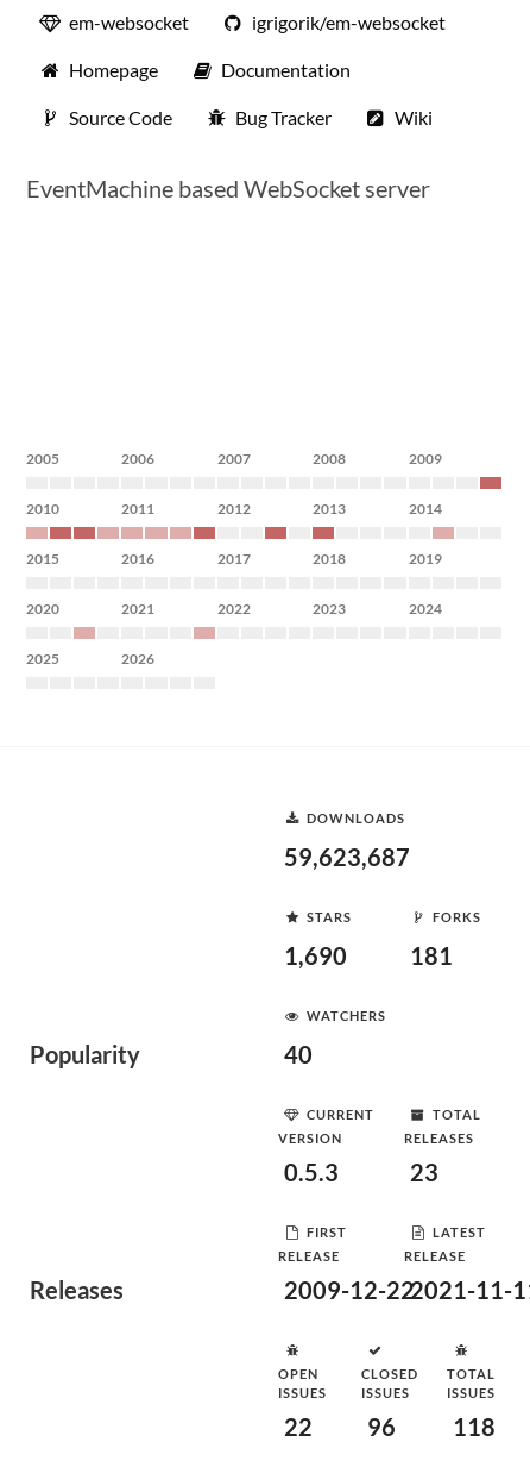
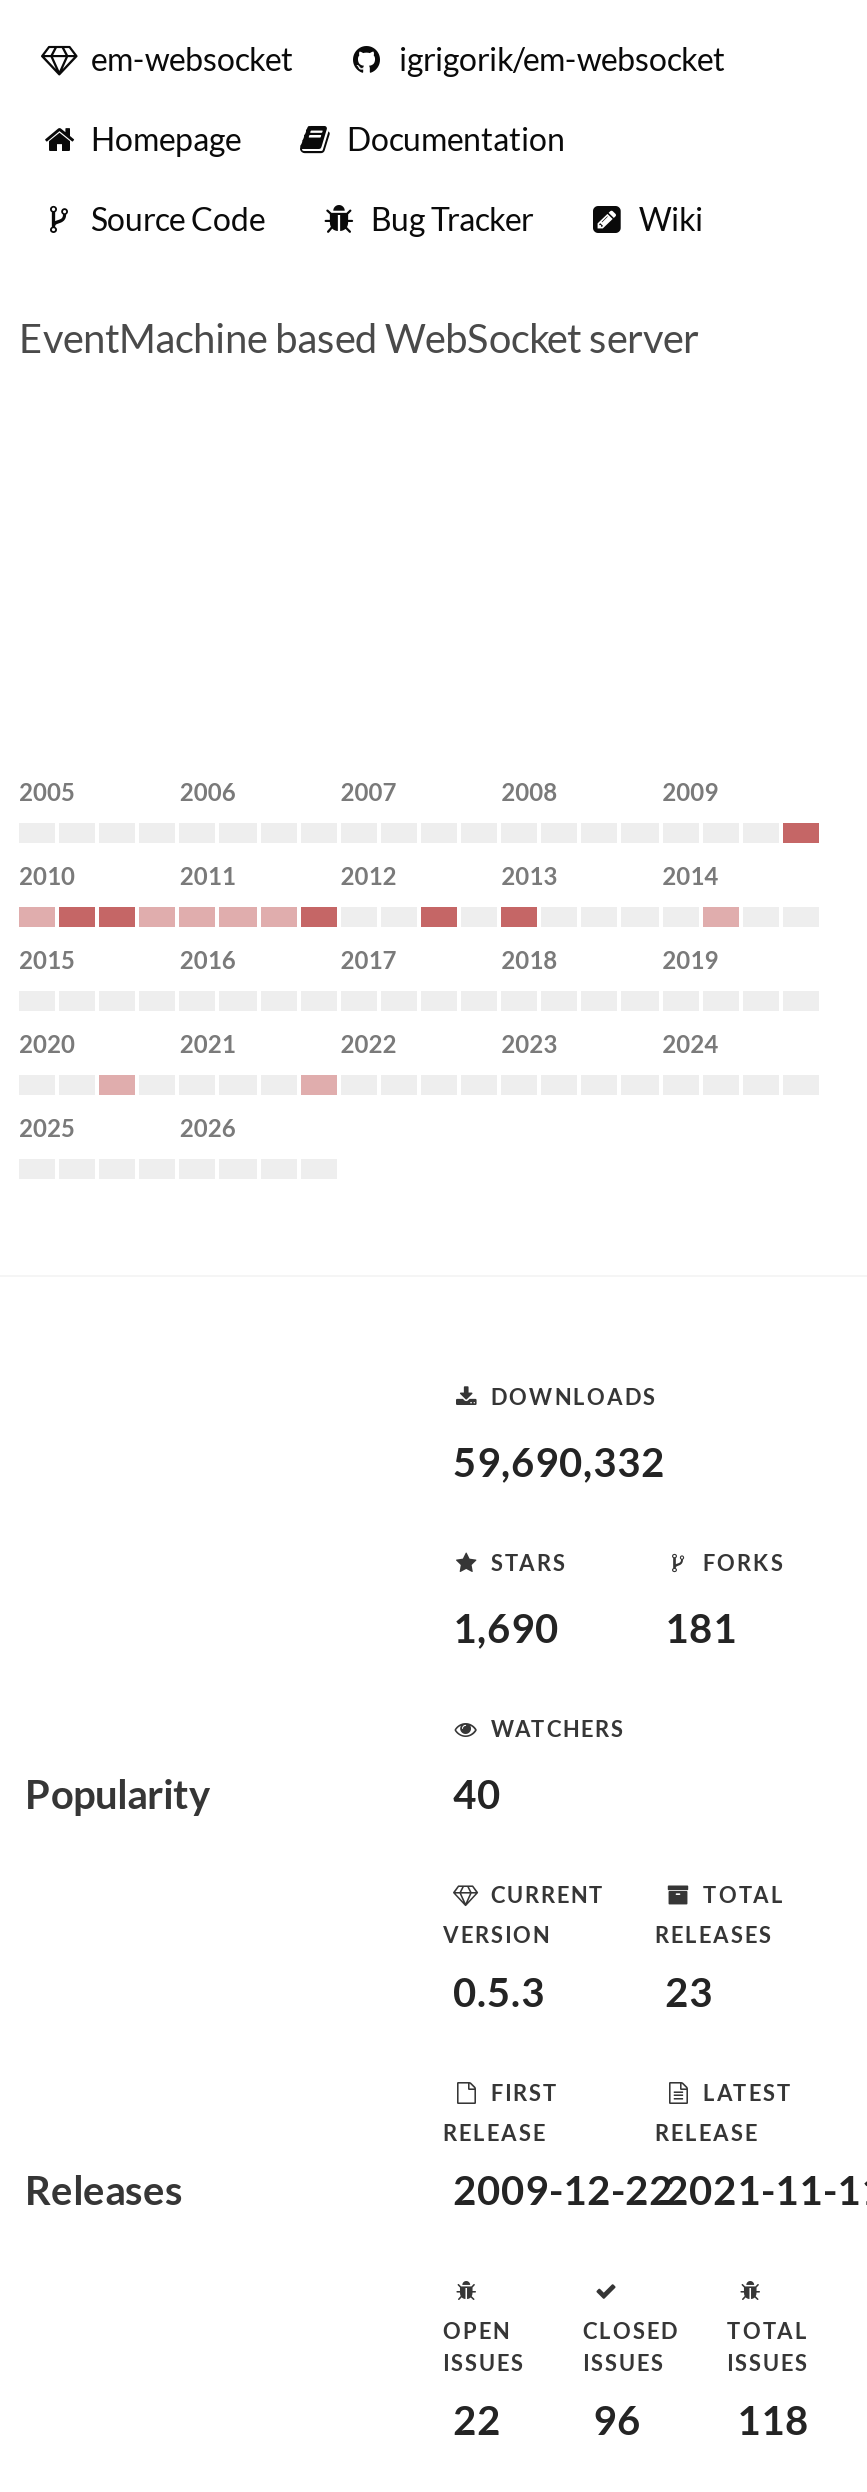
- 59,623,687
+ 59,690,332
